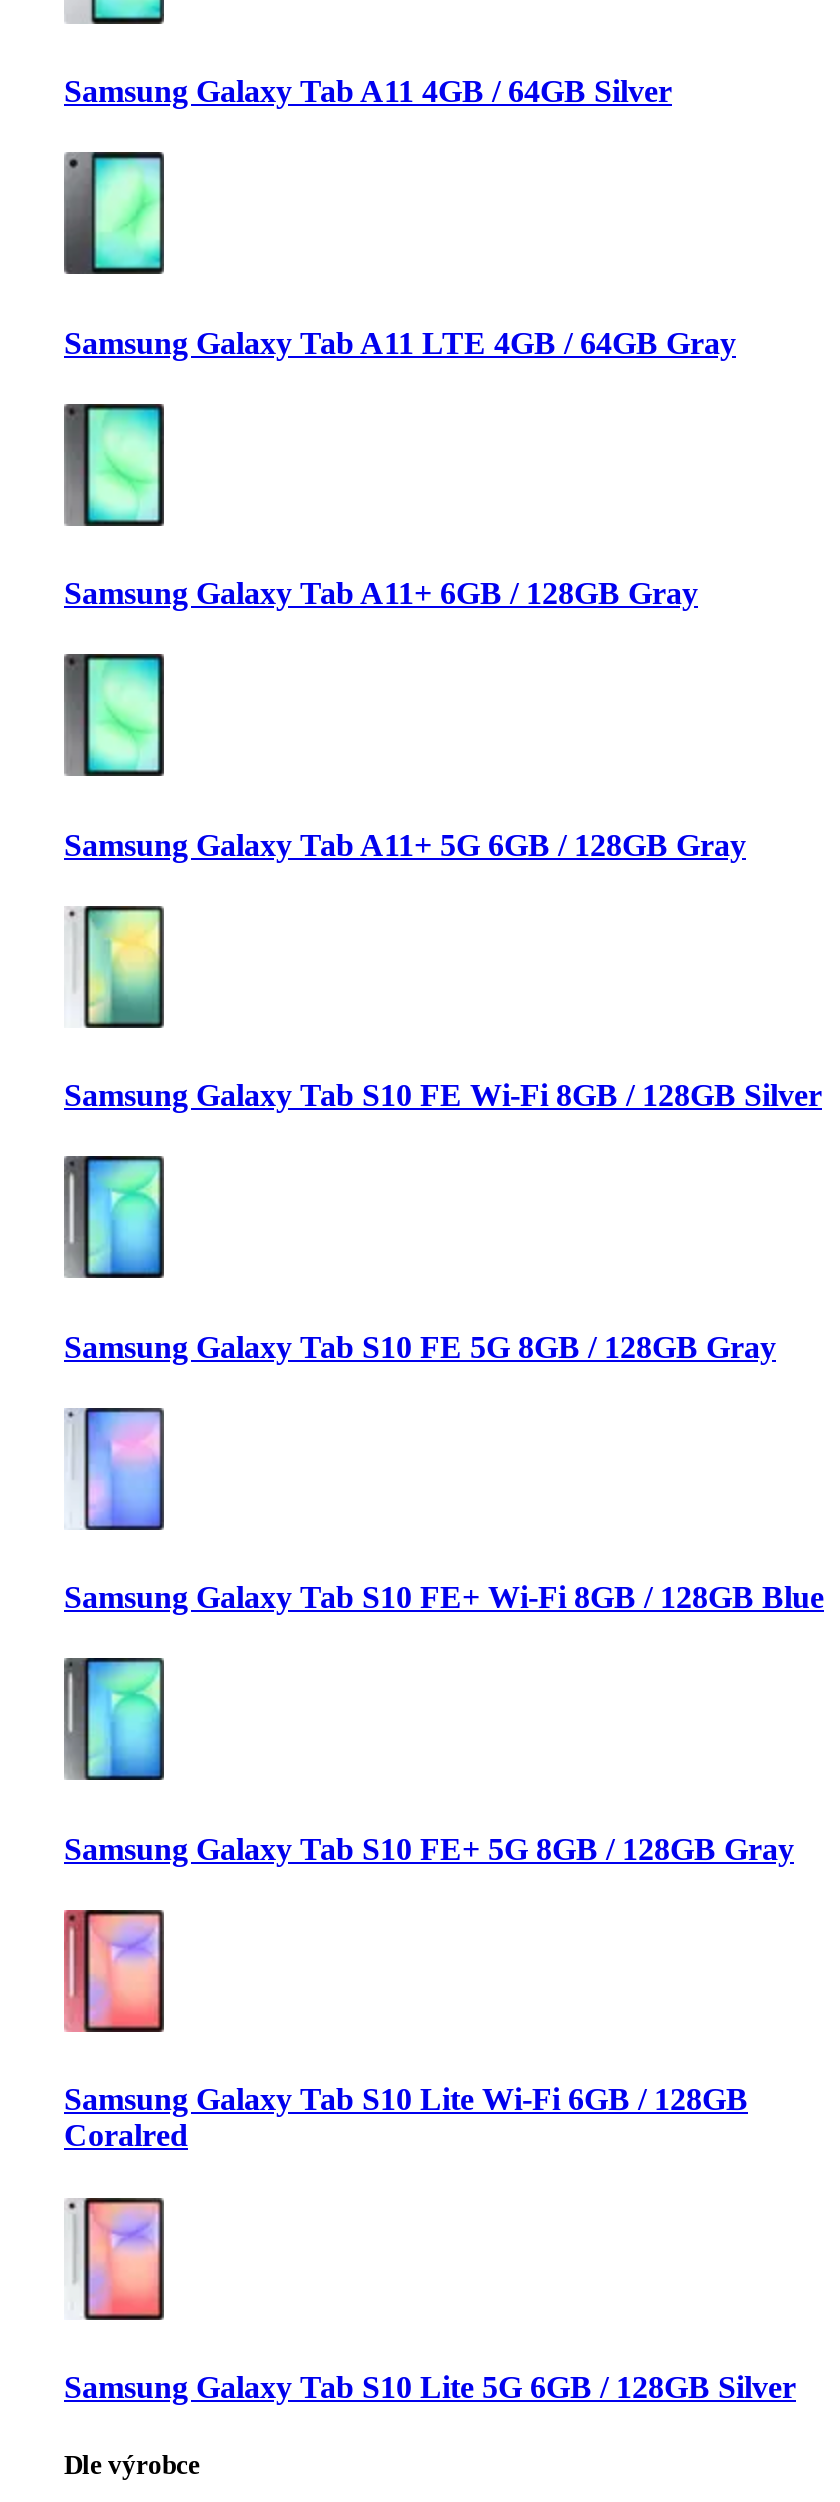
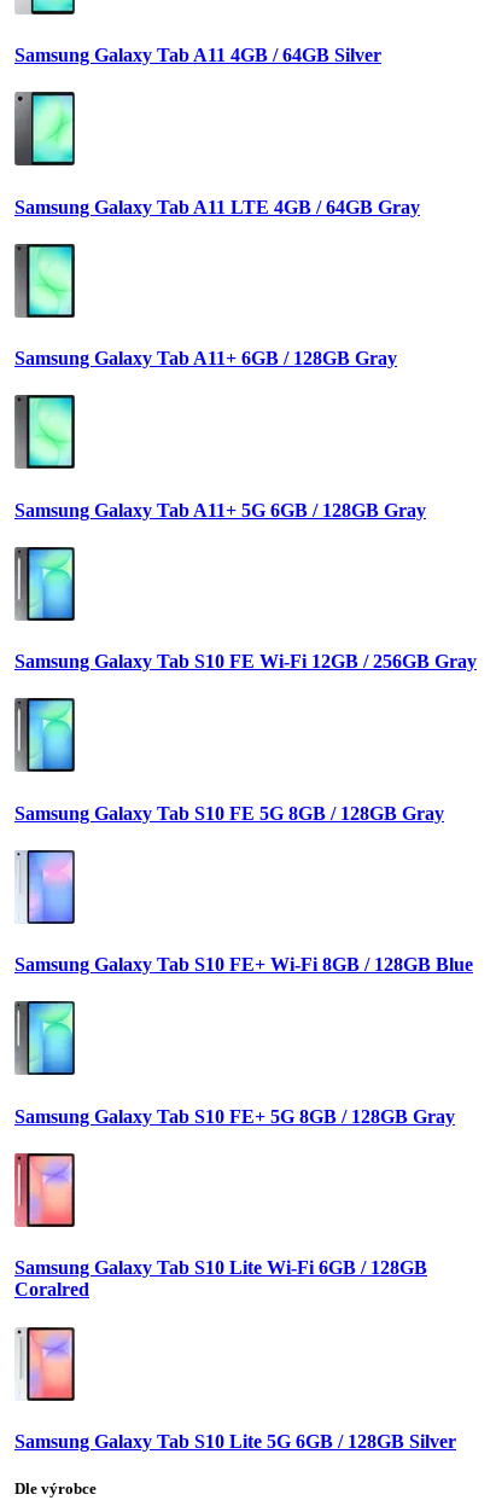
- [image]
- Samsung Galaxy Tab S10 FE Wi-Fi 8GB / 128GB Silver
+ [image]
+ Samsung Galaxy Tab S10 FE Wi-Fi 12GB / 256GB Gray
